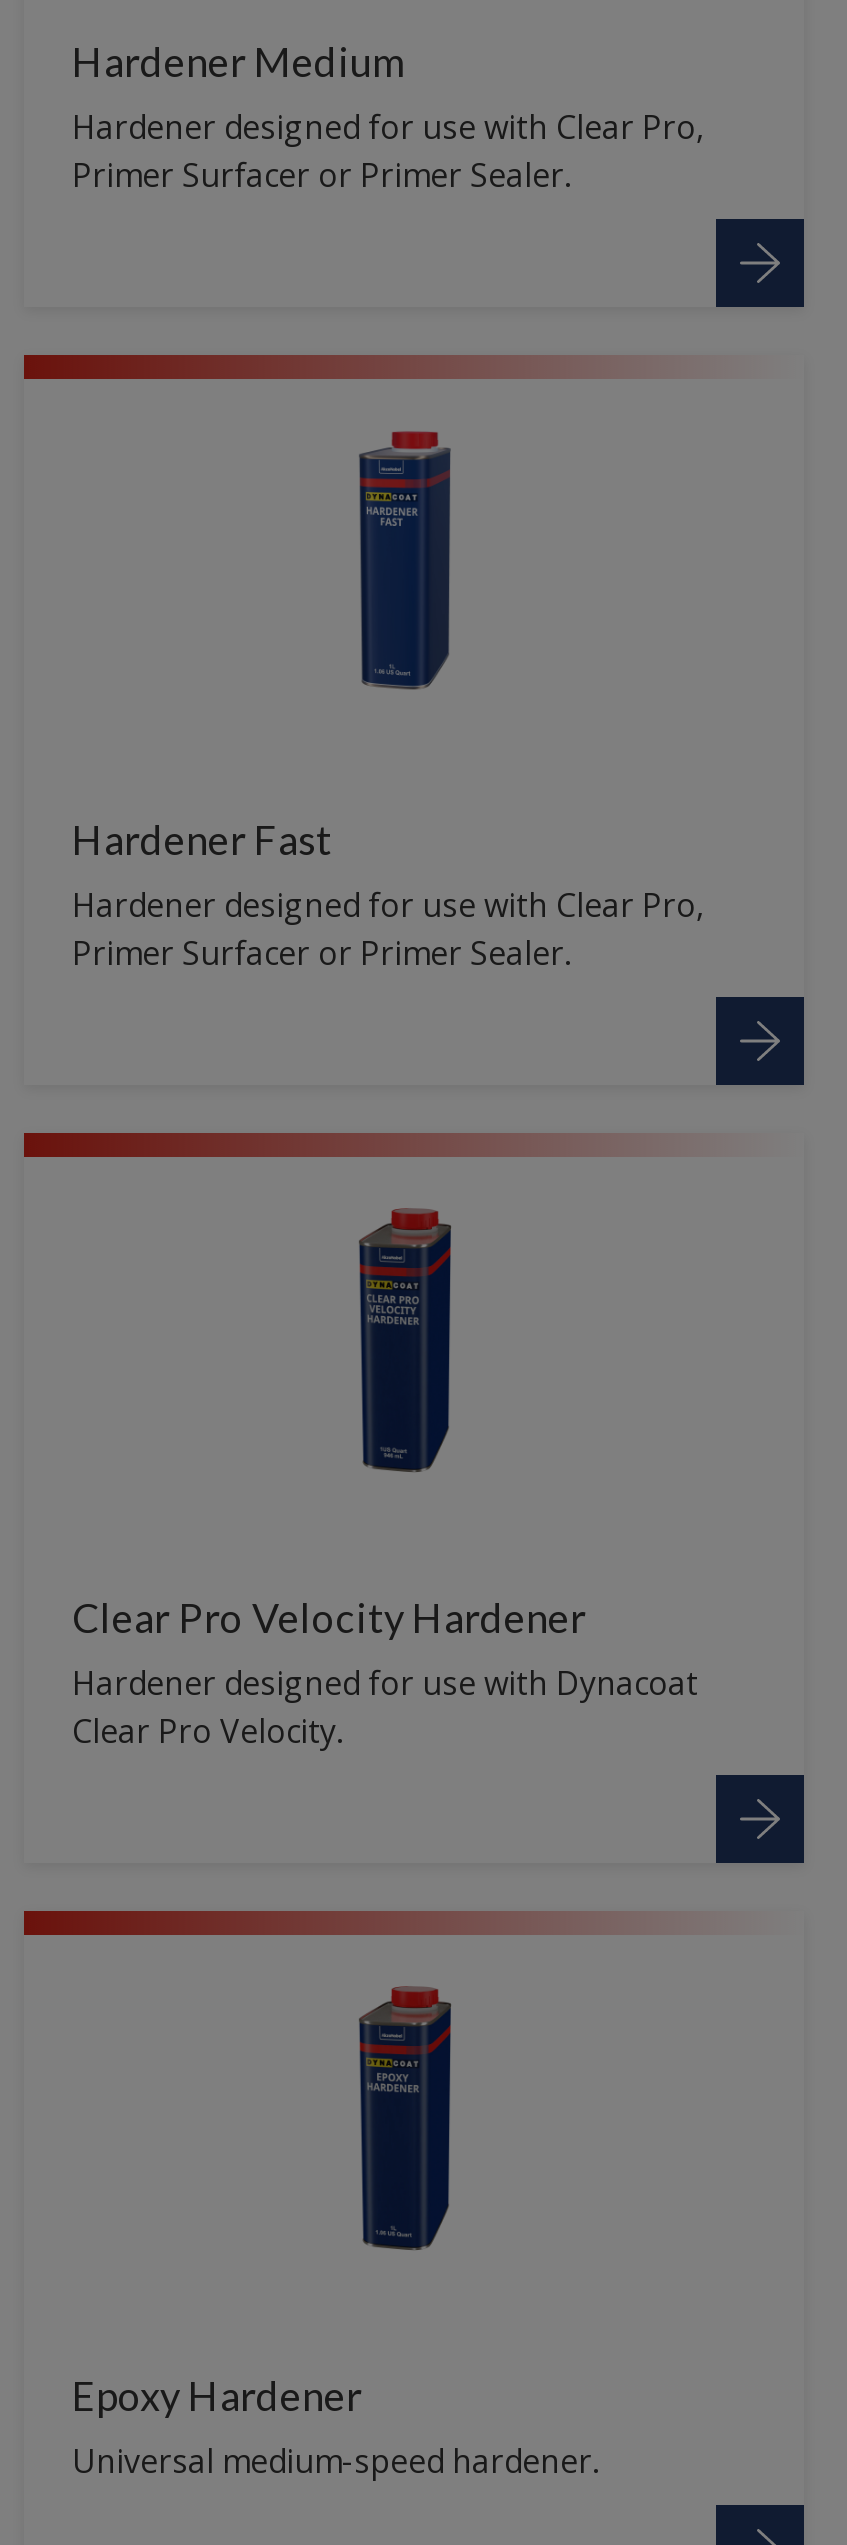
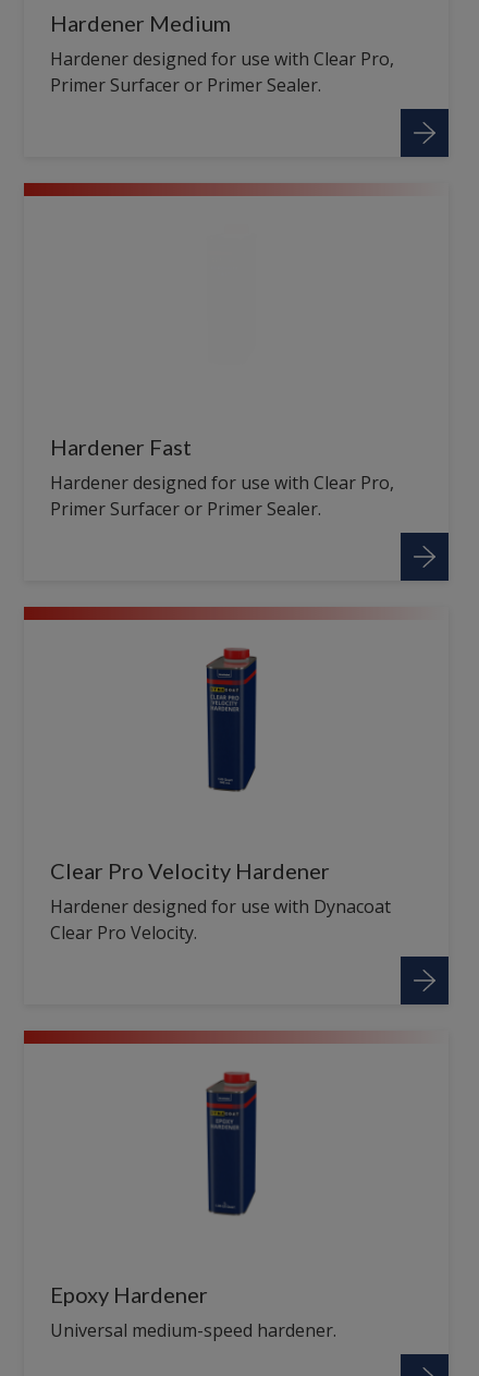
- [image]
